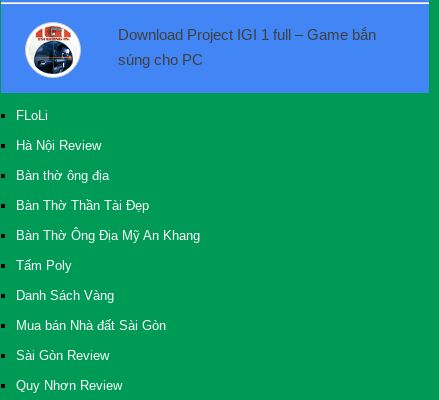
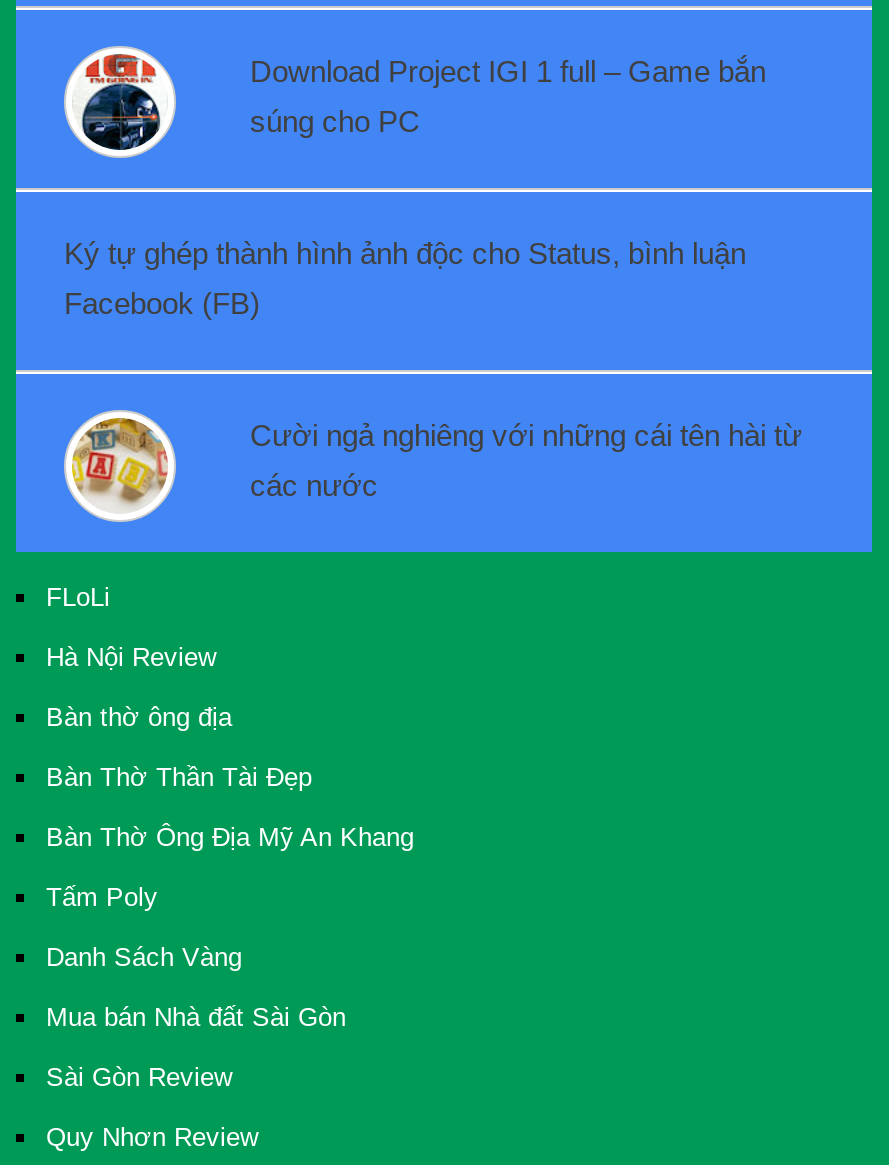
+ Ký tự ghép thành hình ảnh độc cho Status, bình luận
+ Facebook (FB)

+ [image]

+ Cười ngả nghiêng với những cái tên hài từ
+ các nước
